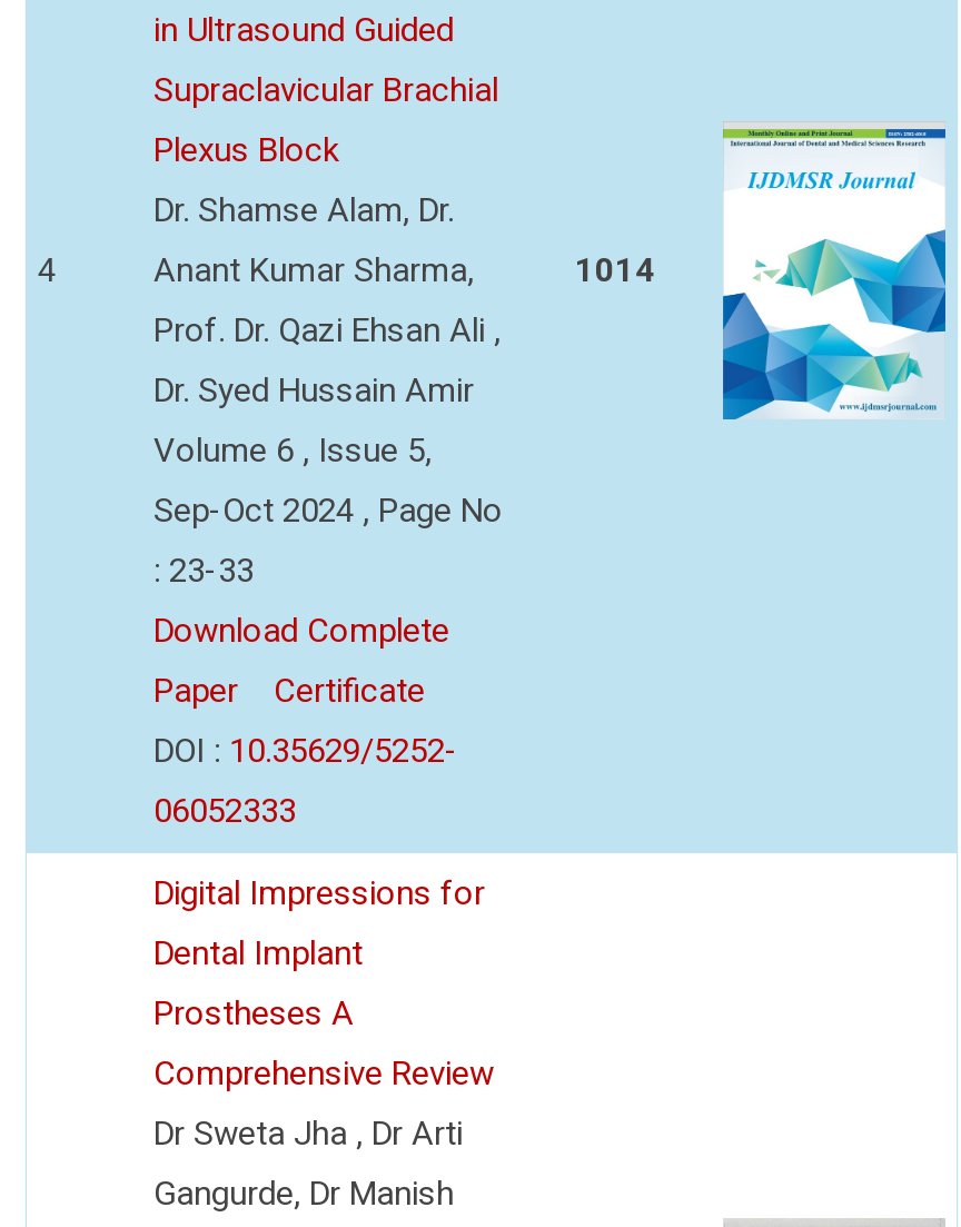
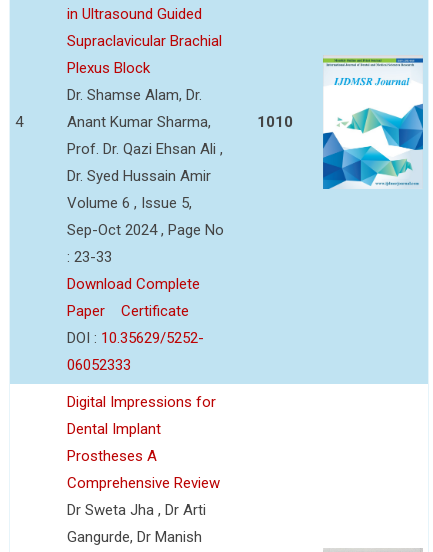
- 1014
+ 1010
